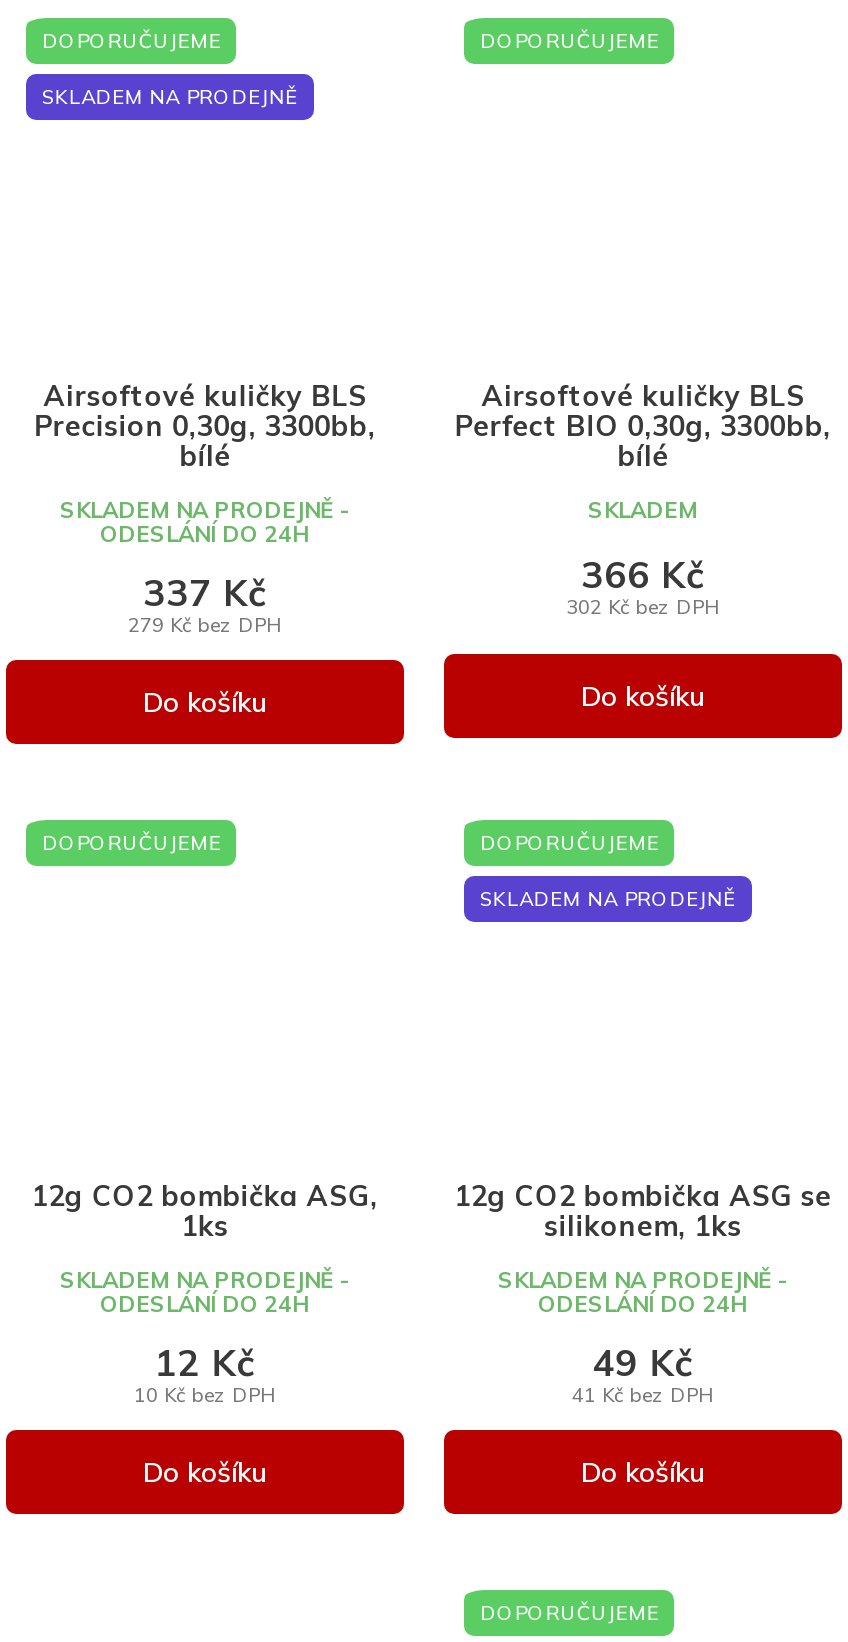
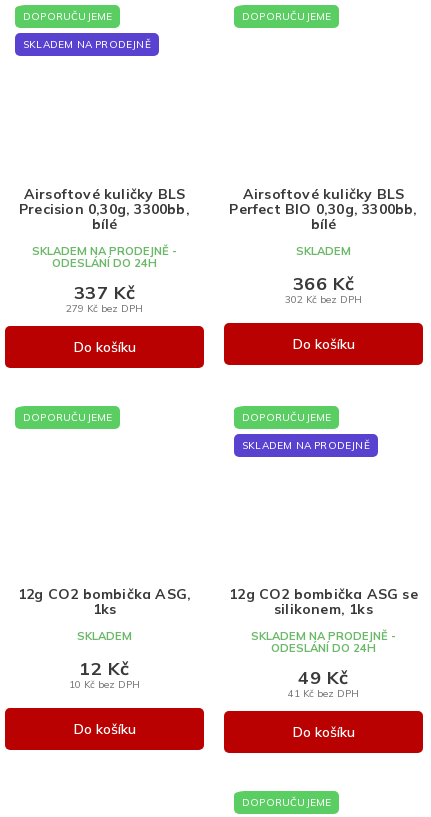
- SKLADEM NA PRODEJNĚ -
- ODESLÁNÍ DO 24H
+ SKLADEM
